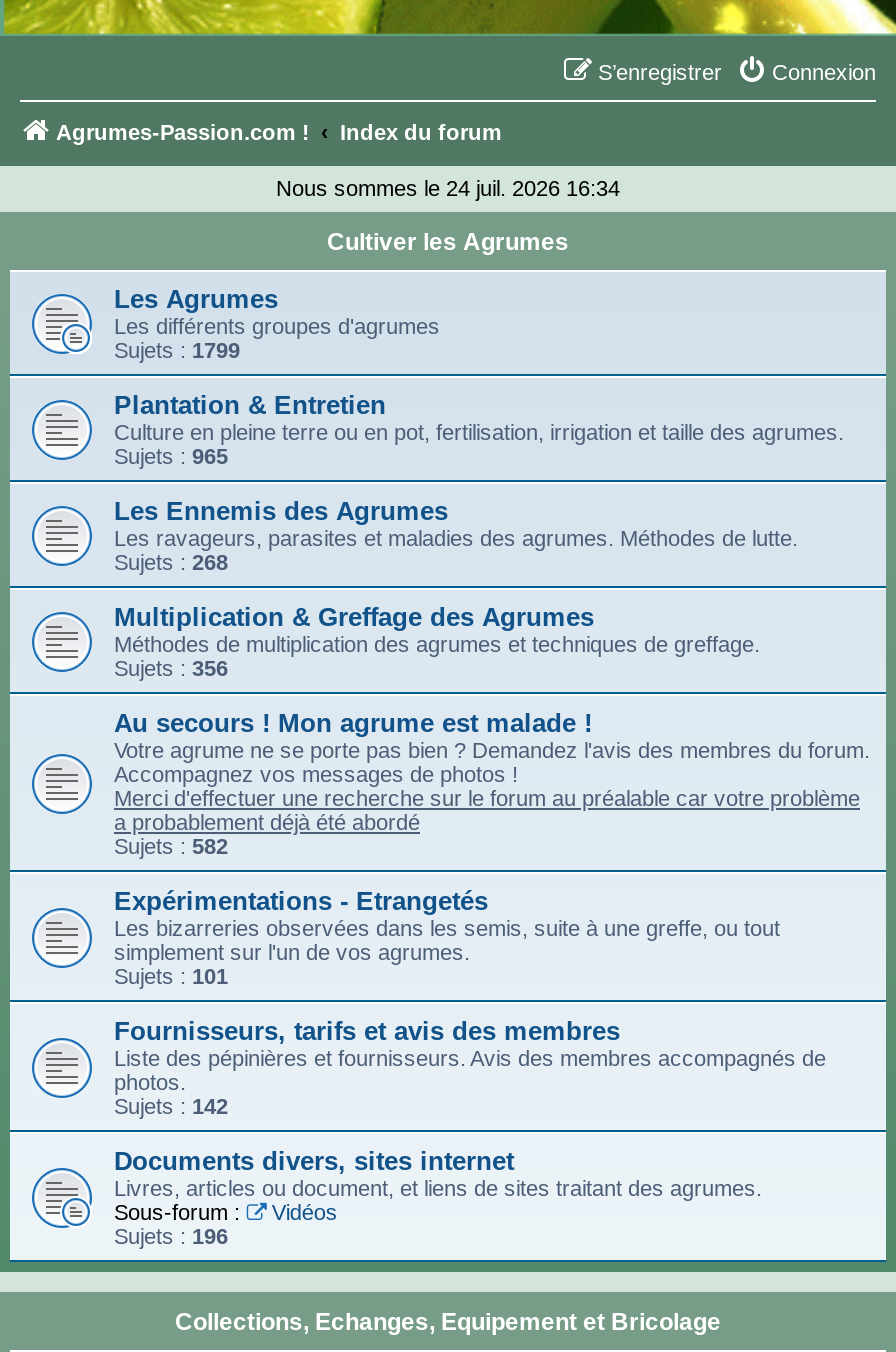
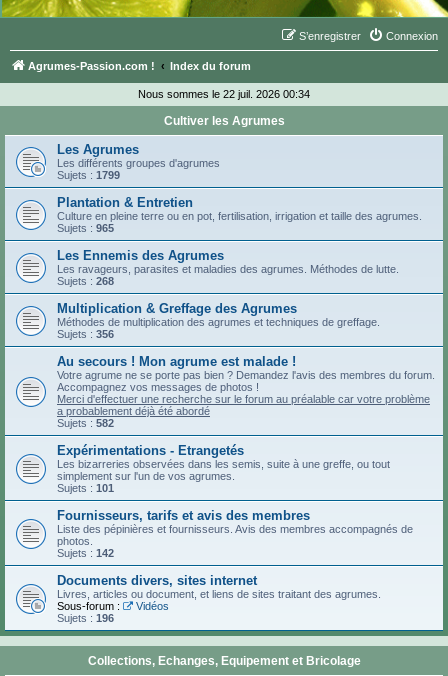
- Nous sommes le 24 juil. 2026 16:34
+ Nous sommes le 22 juil. 2026 00:34
